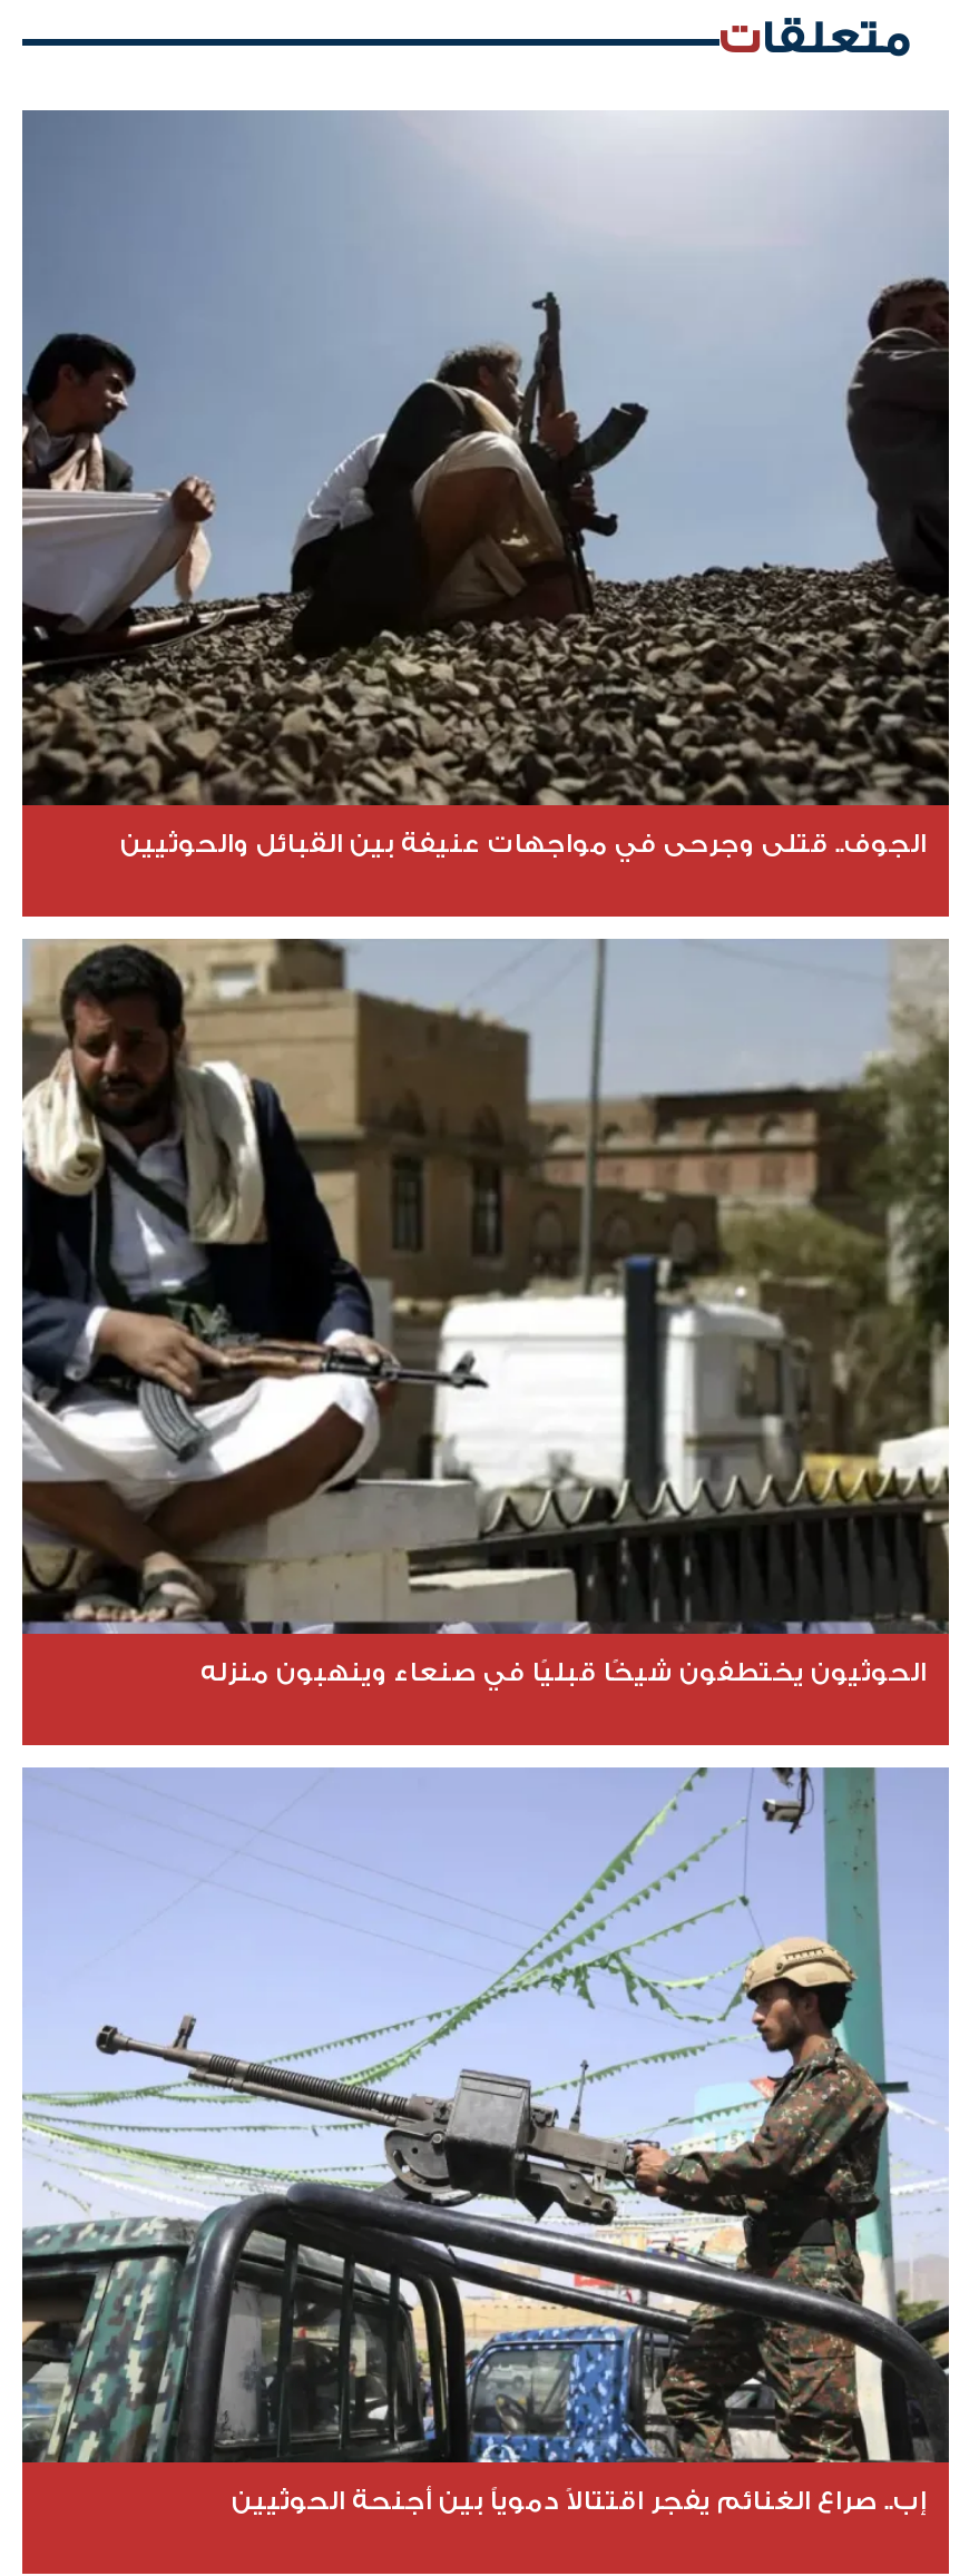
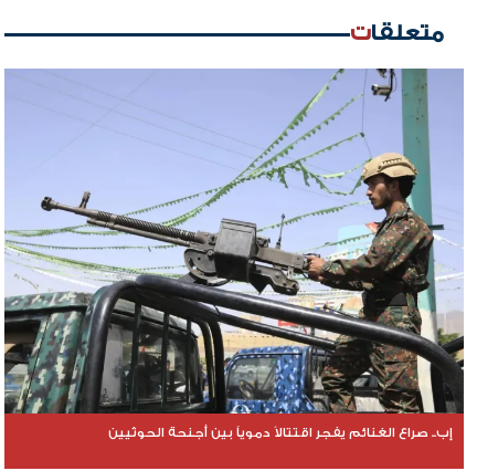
- [image]
- الجوف.. قتلى وجرحى في مواجهات عنيفة بين القبائل والحوثيين

- [image]
- الحوثيون يختطفون شيخًا قبليًا في صنعاء وينهبون منزله
